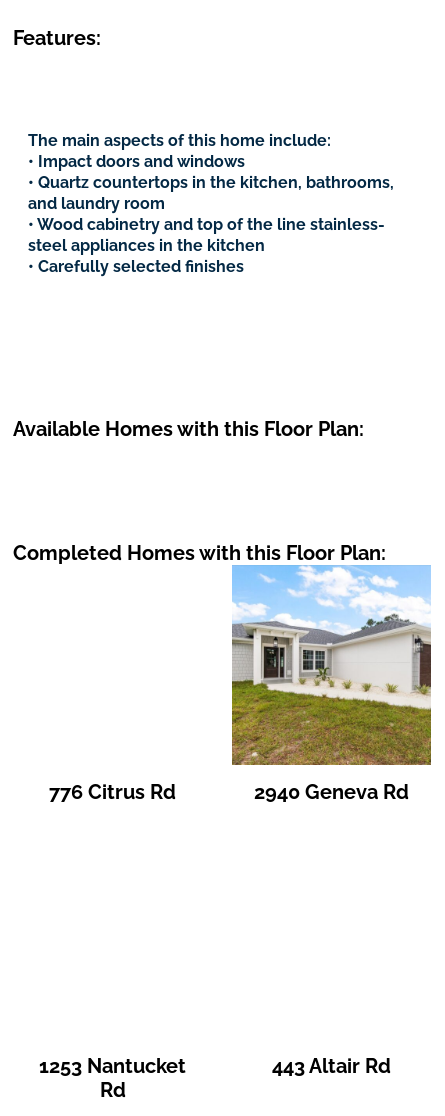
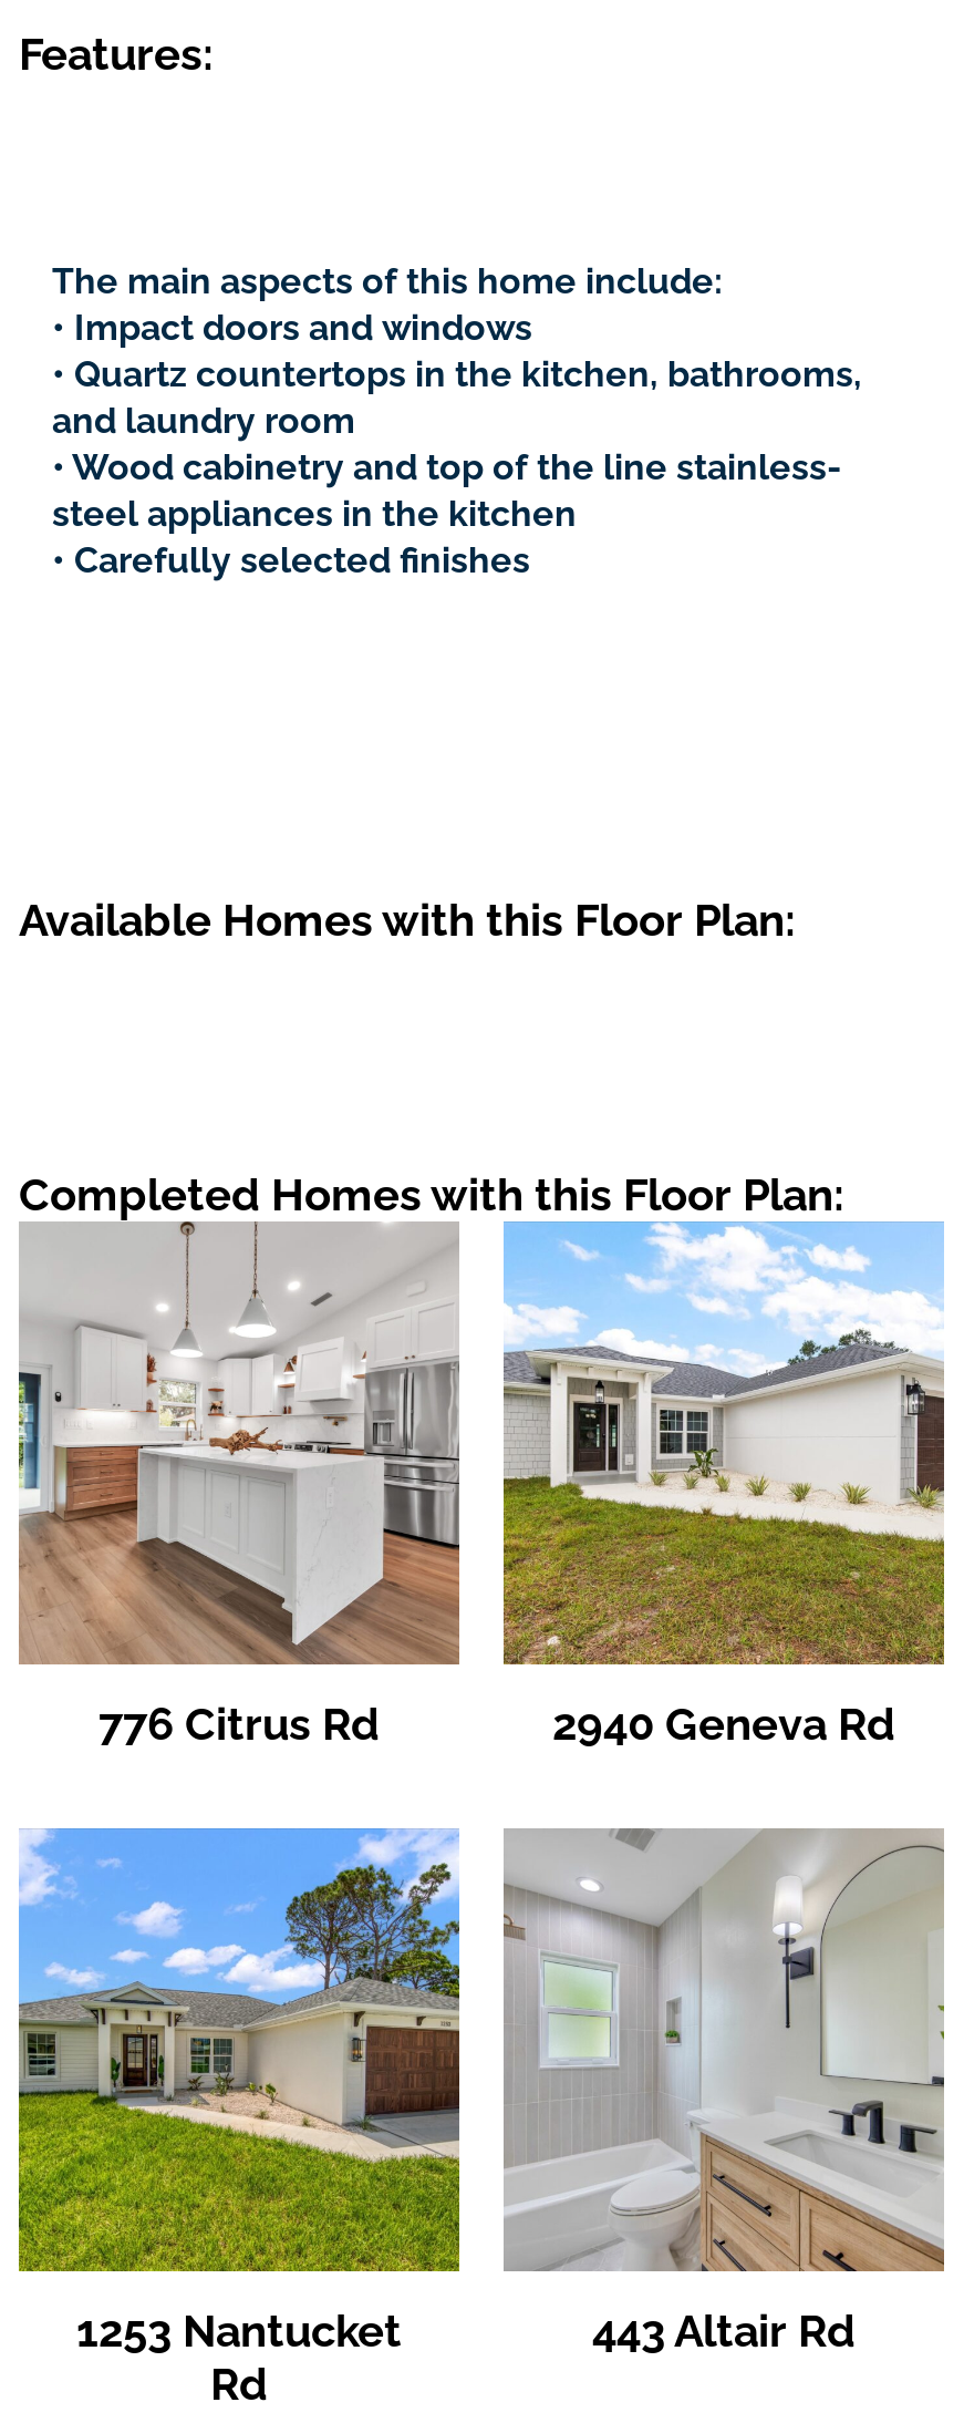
+ [image]

+ [image]

+ [image]
